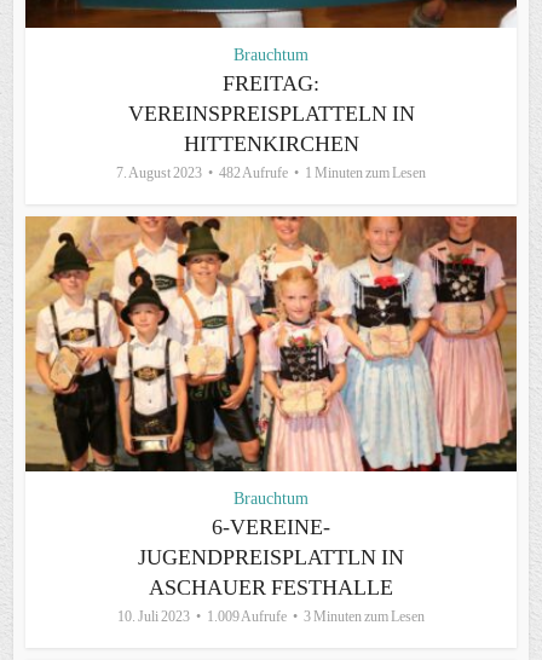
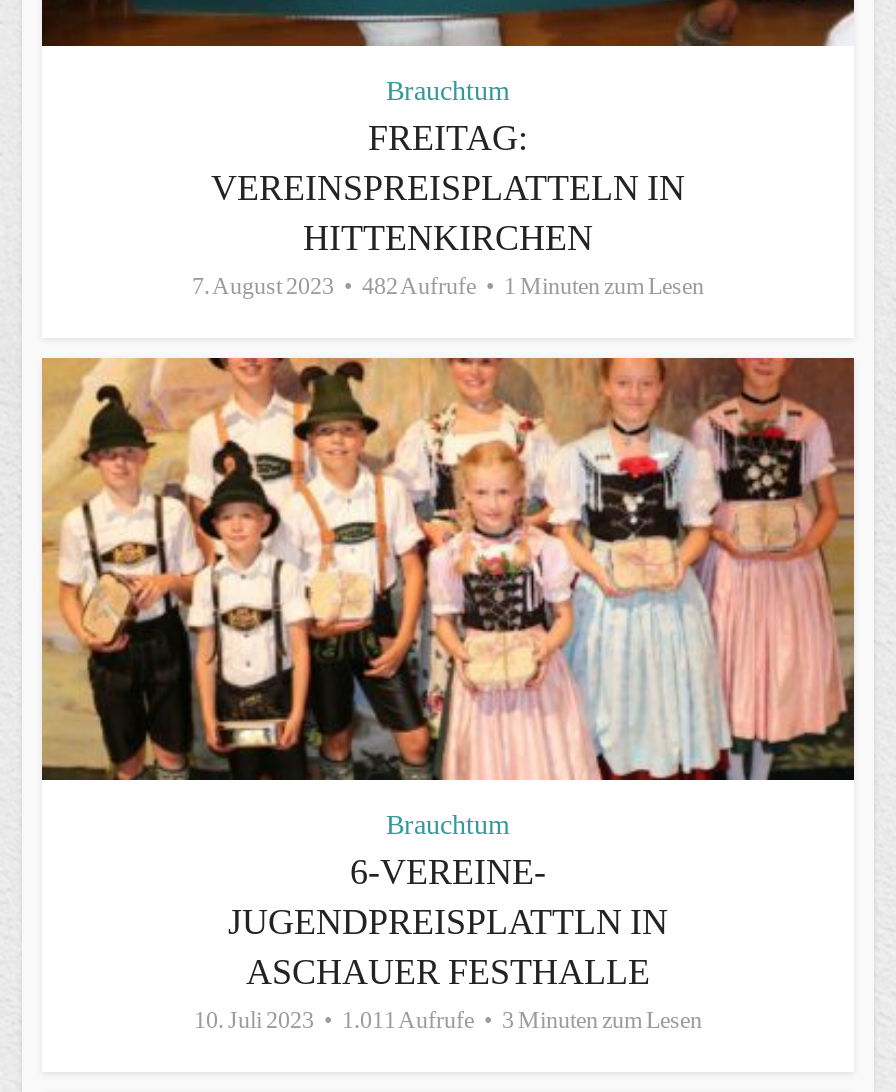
- 10. Juli 2023 1.009 Aufrufe 3 Minuten zum Lesen
+ 10. Juli 2023 1.011 Aufrufe 3 Minuten zum Lesen
